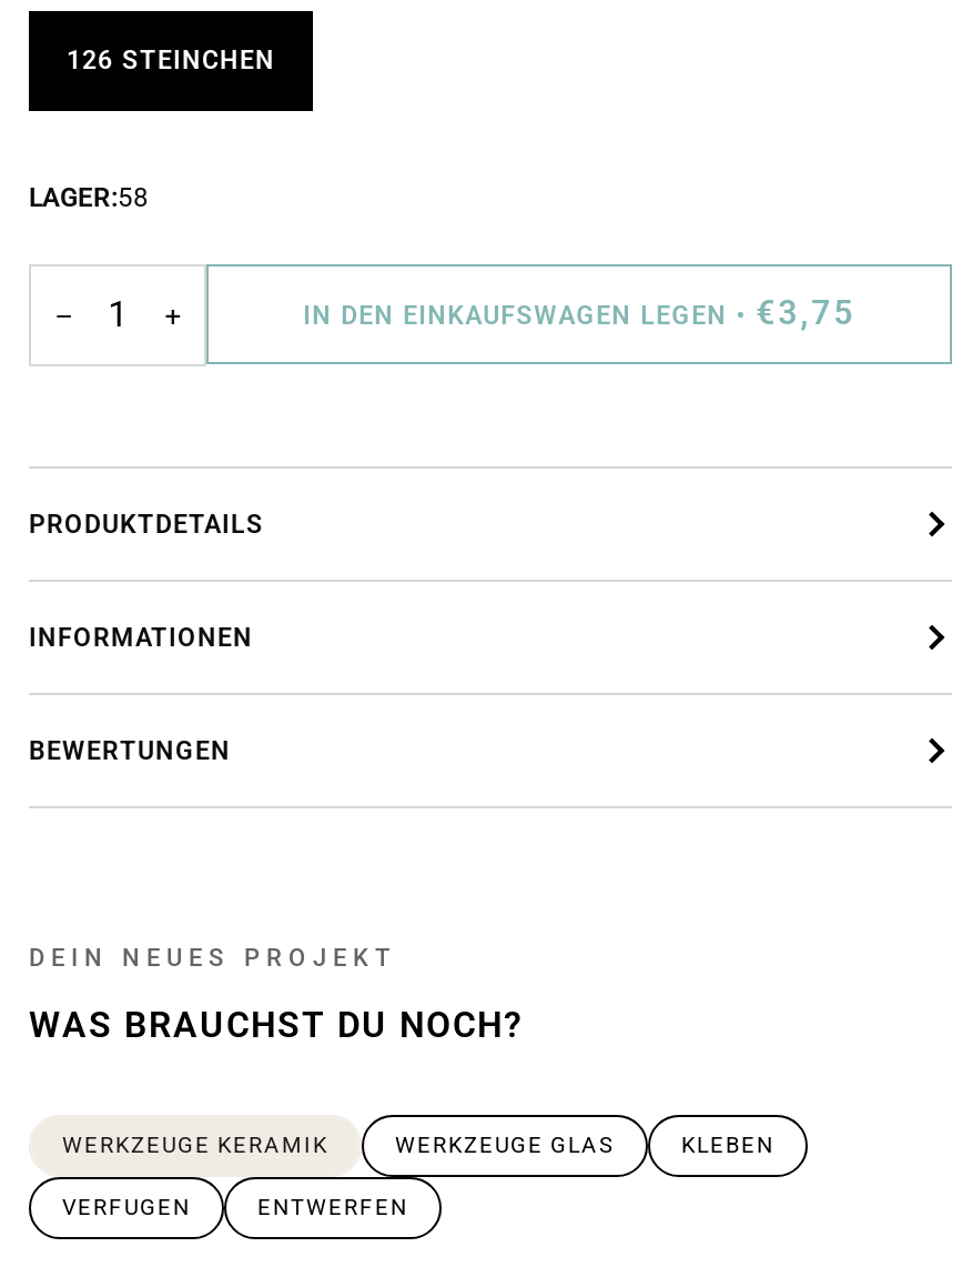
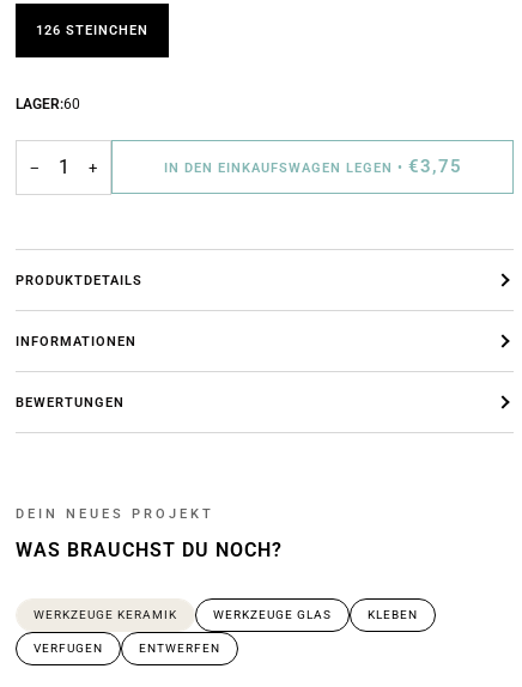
- LAGER:58
+ LAGER:60
